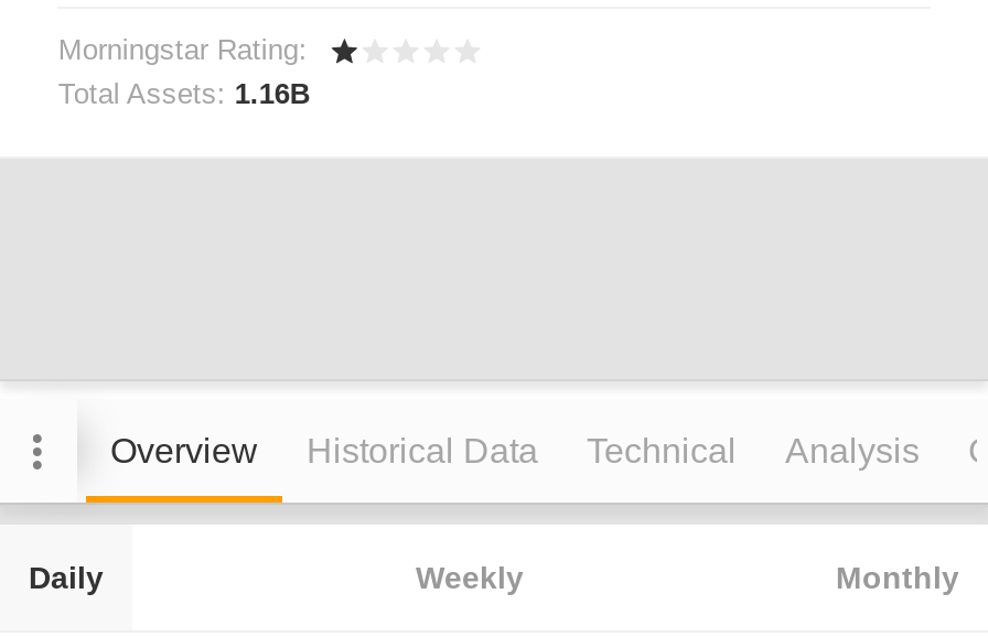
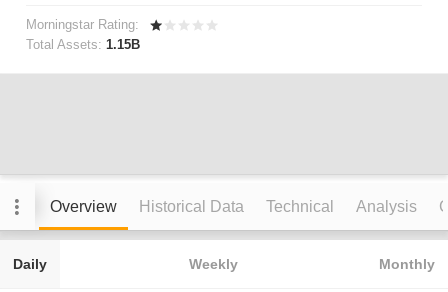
- Total Assets: 1.16B
+ Total Assets: 1.15B
